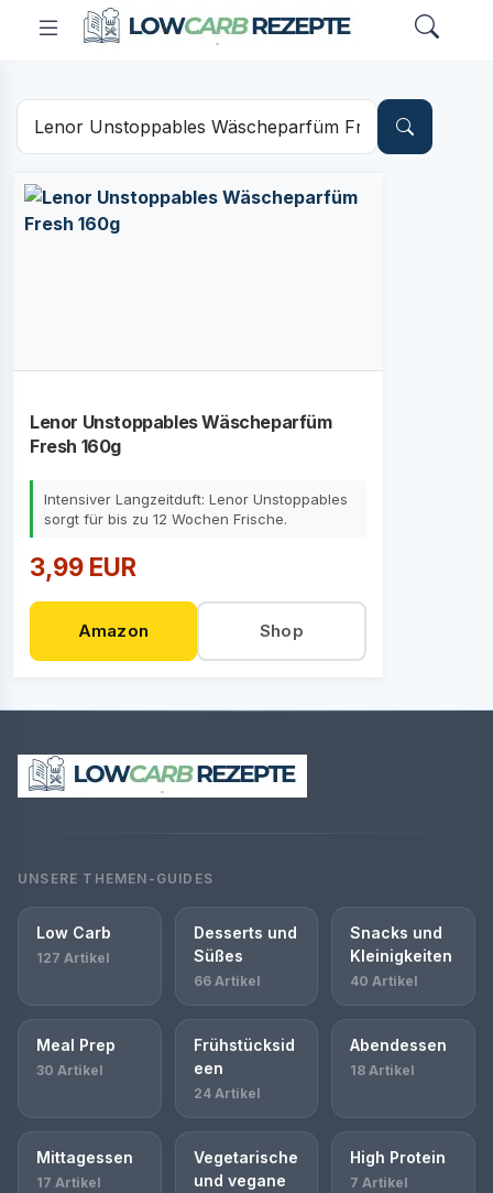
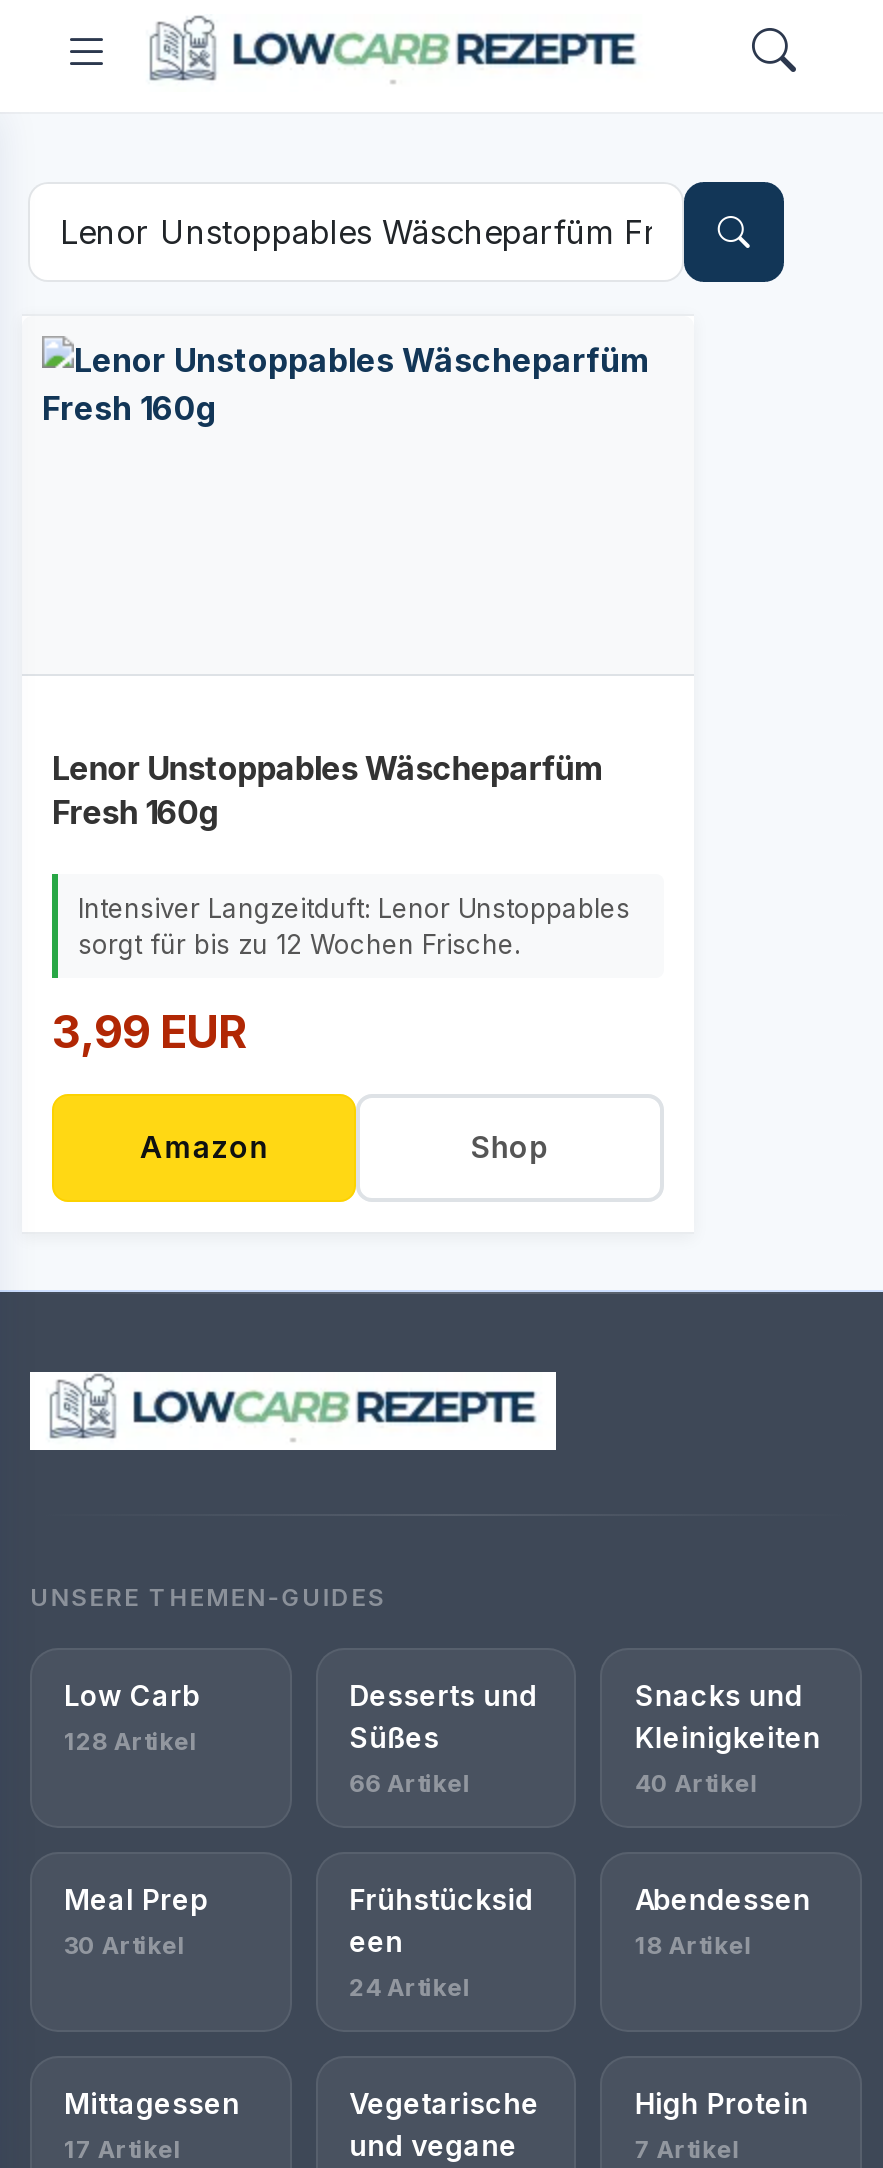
- 127 Artikel
+ 128 Artikel
